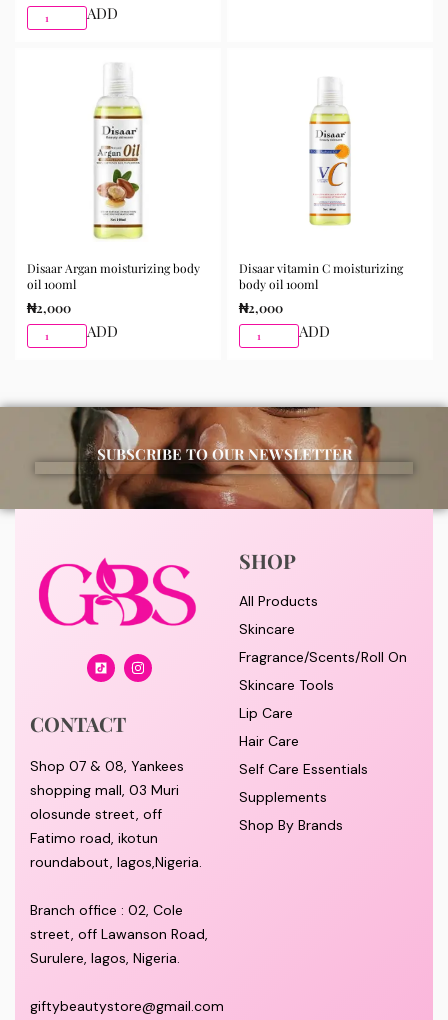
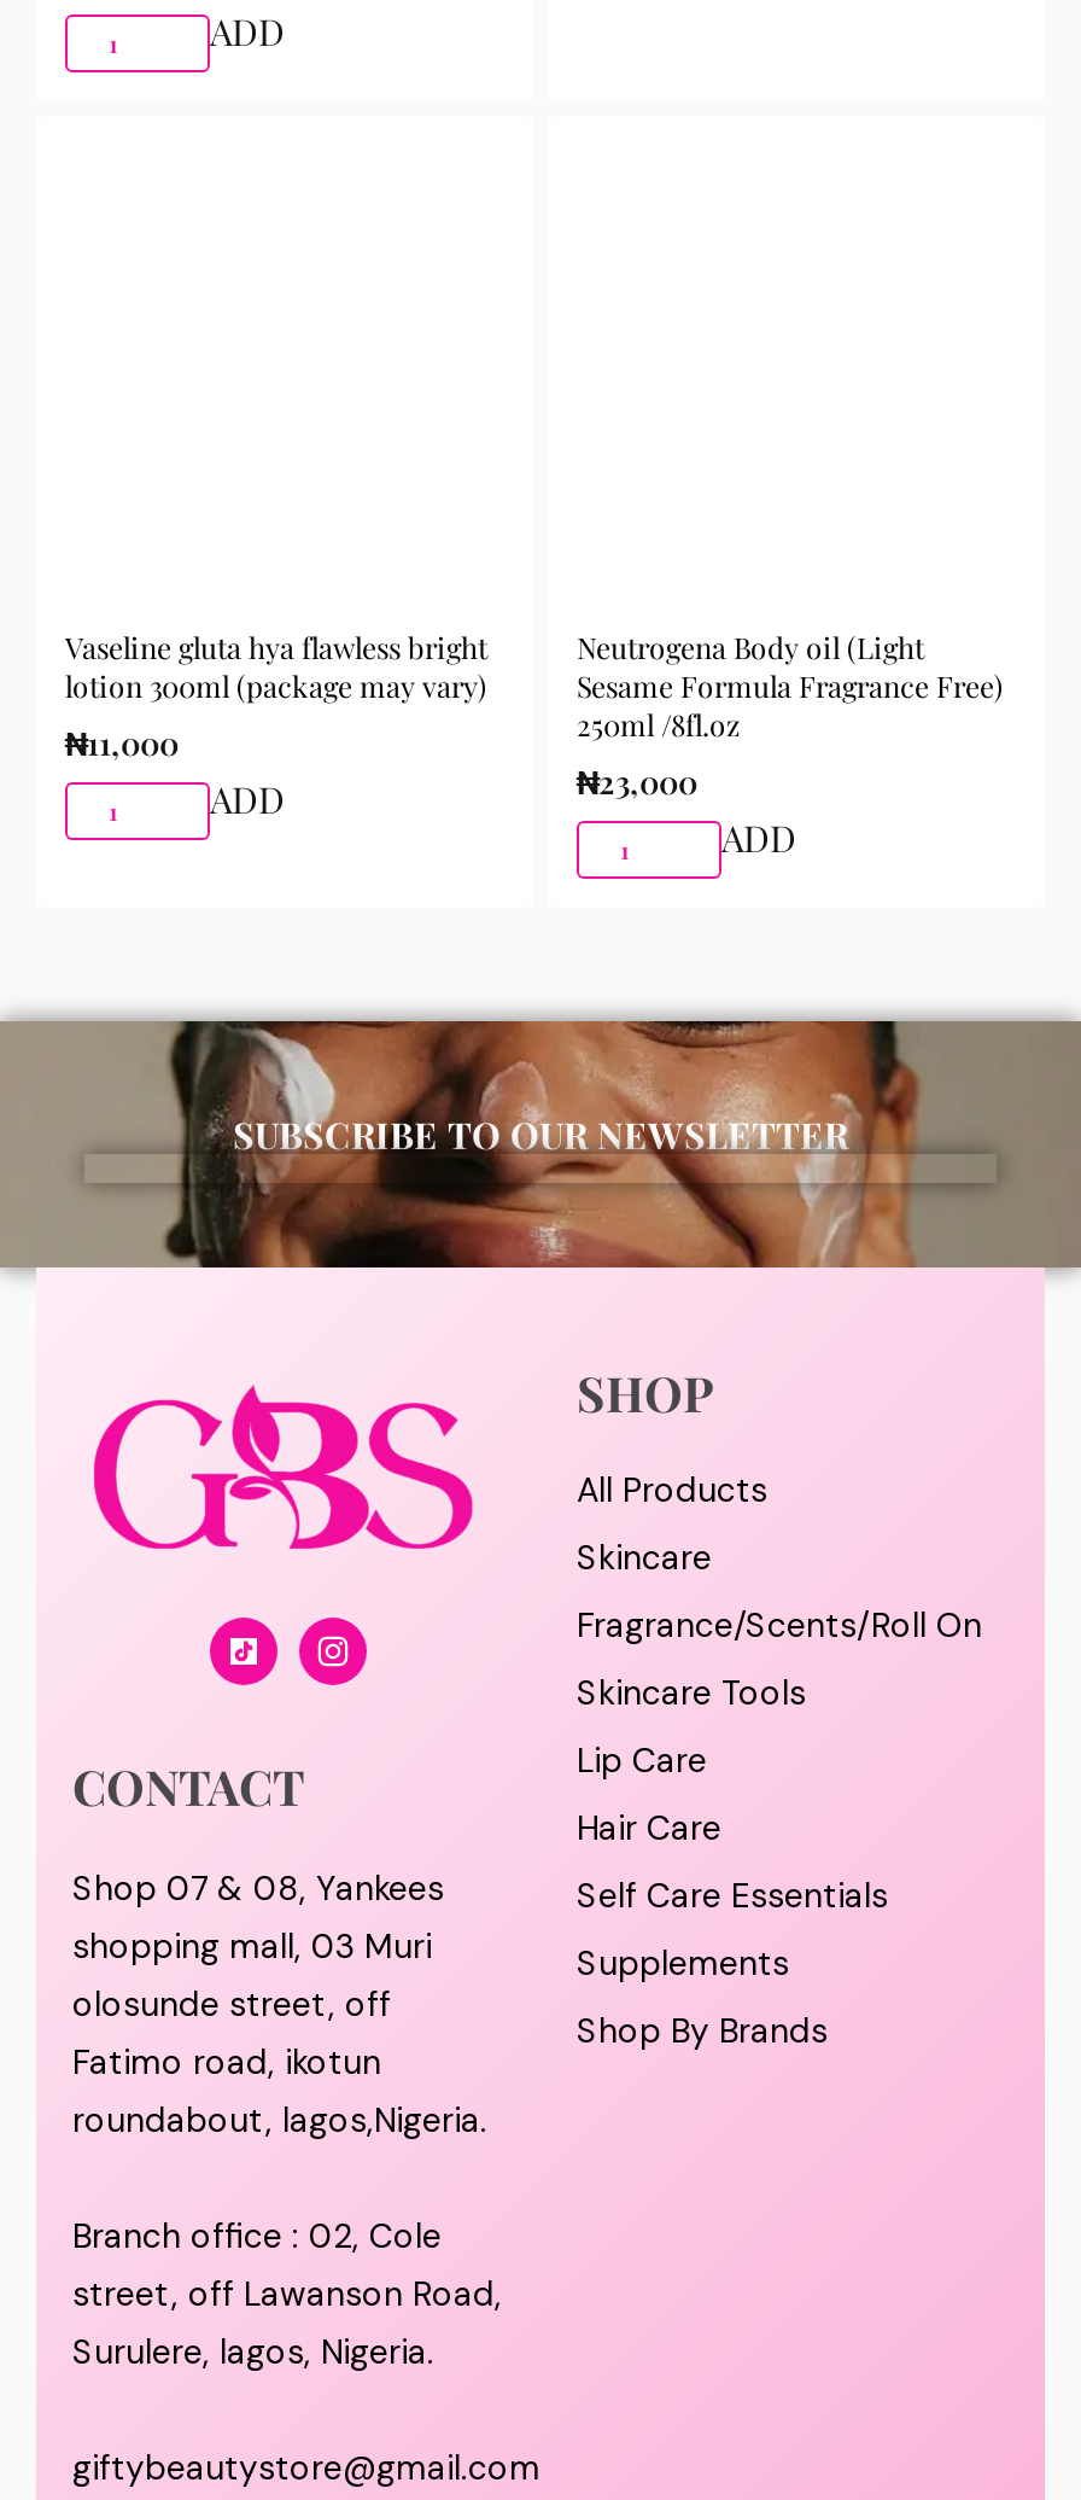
- [image]

- [image]

- Disaar Argan moisturizing body
- oil 100ml
- ₦2,000
+ Vaseline gluta hya flawless bright
+ lotion 300ml (package may vary)
+ ₦11,000

- Disaar vitamin C moisturizing
- body oil 100ml
- ₦2,000
+ Neutrogena Body oil (Light
+ Sesame Formula Fragrance Free)
+ 250ml /8fl.oz
+ ₦23,000
